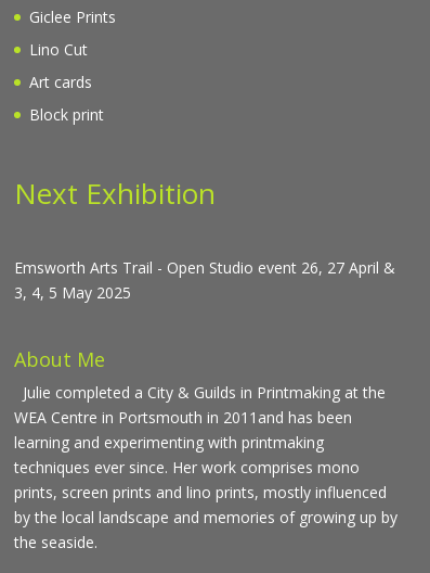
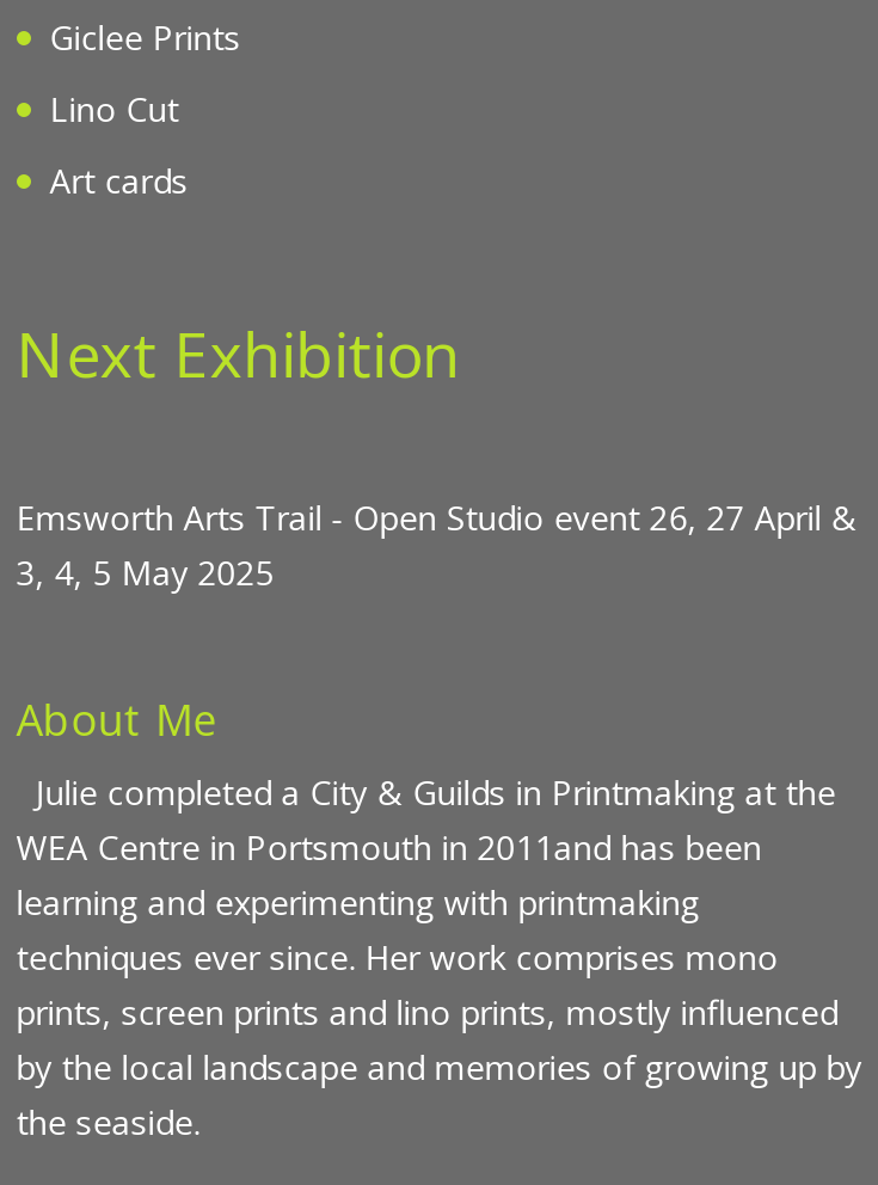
- Block print
